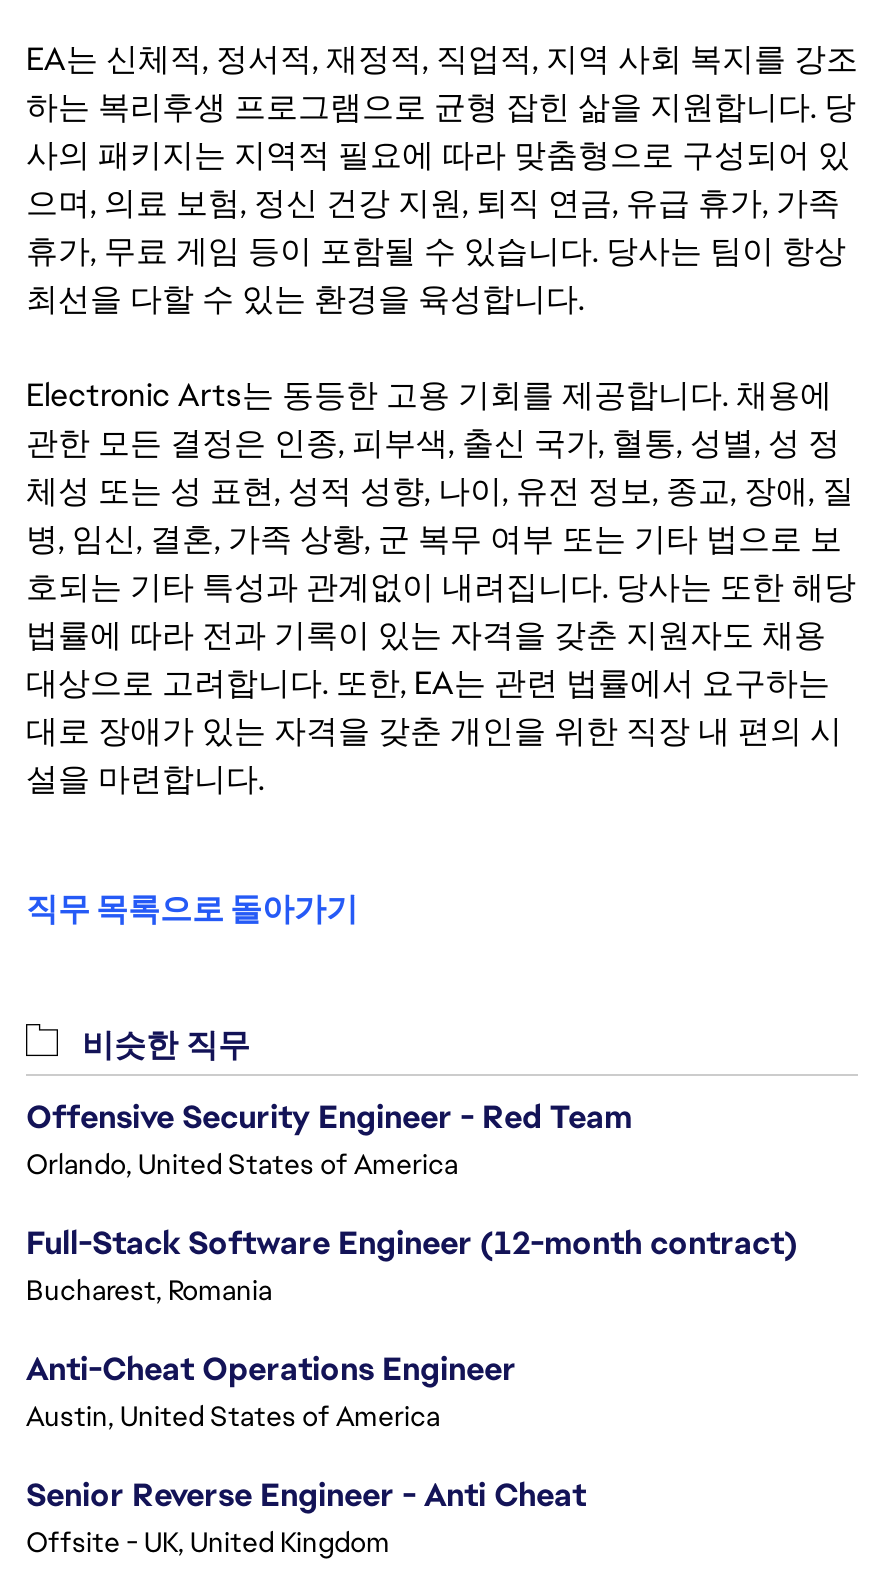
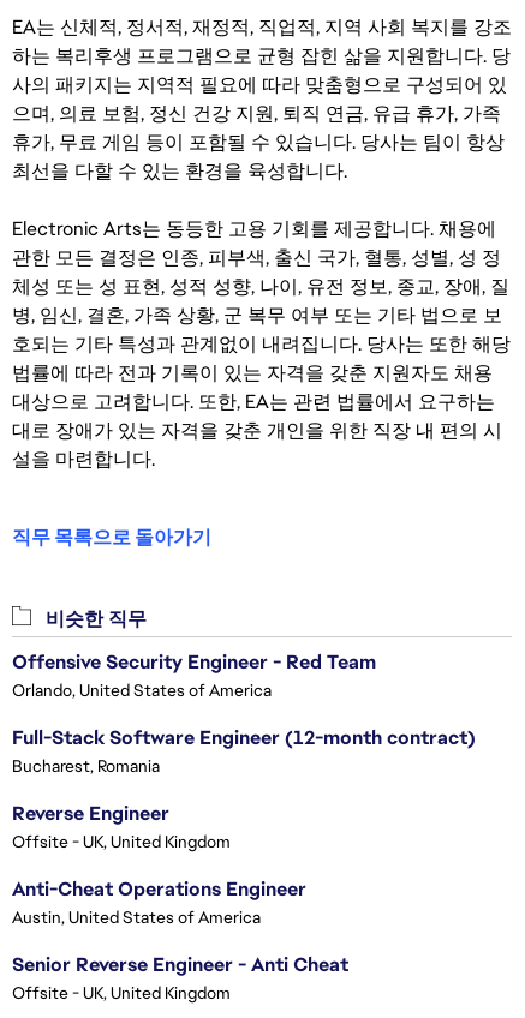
+ Reverse Engineer
+ Offsite - UK, United Kingdom
